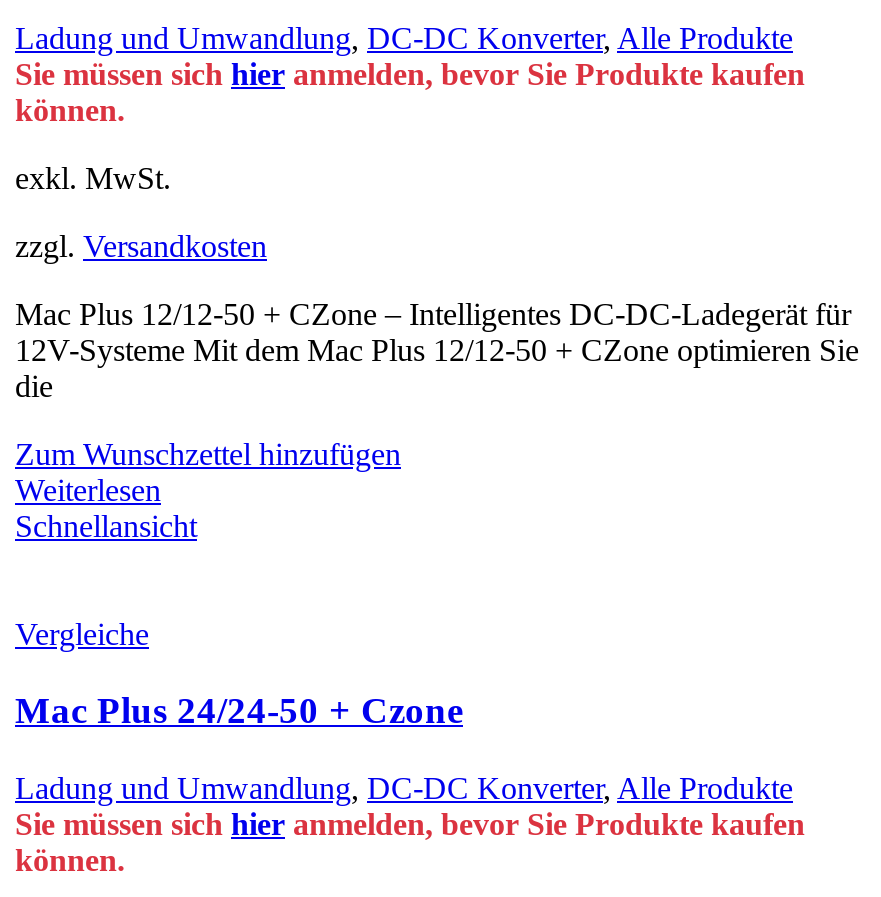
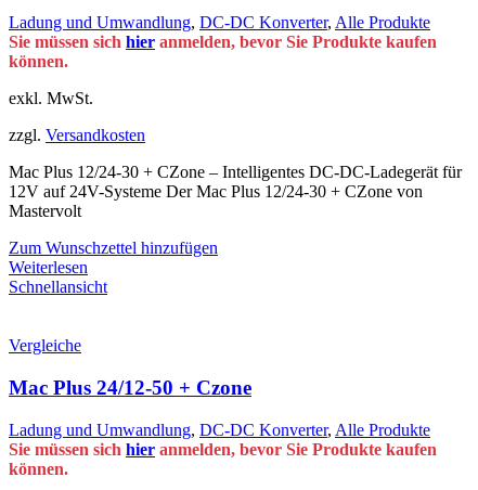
- Mac Plus 12/12-50 + CZone – Intelligentes DC-DC-Ladegerät für
- 12V-Systeme Mit dem Mac Plus 12/12-50 + CZone optimieren Sie
- die
+ Mac Plus 12/24-30 + CZone – Intelligentes DC-DC-Ladegerät für
+ 12V auf 24V-Systeme Der Mac Plus 12/24-30 + CZone von
+ Mastervolt

- Mac Plus 24/24-50 + Czone
+ Mac Plus 24/12-50 + Czone
